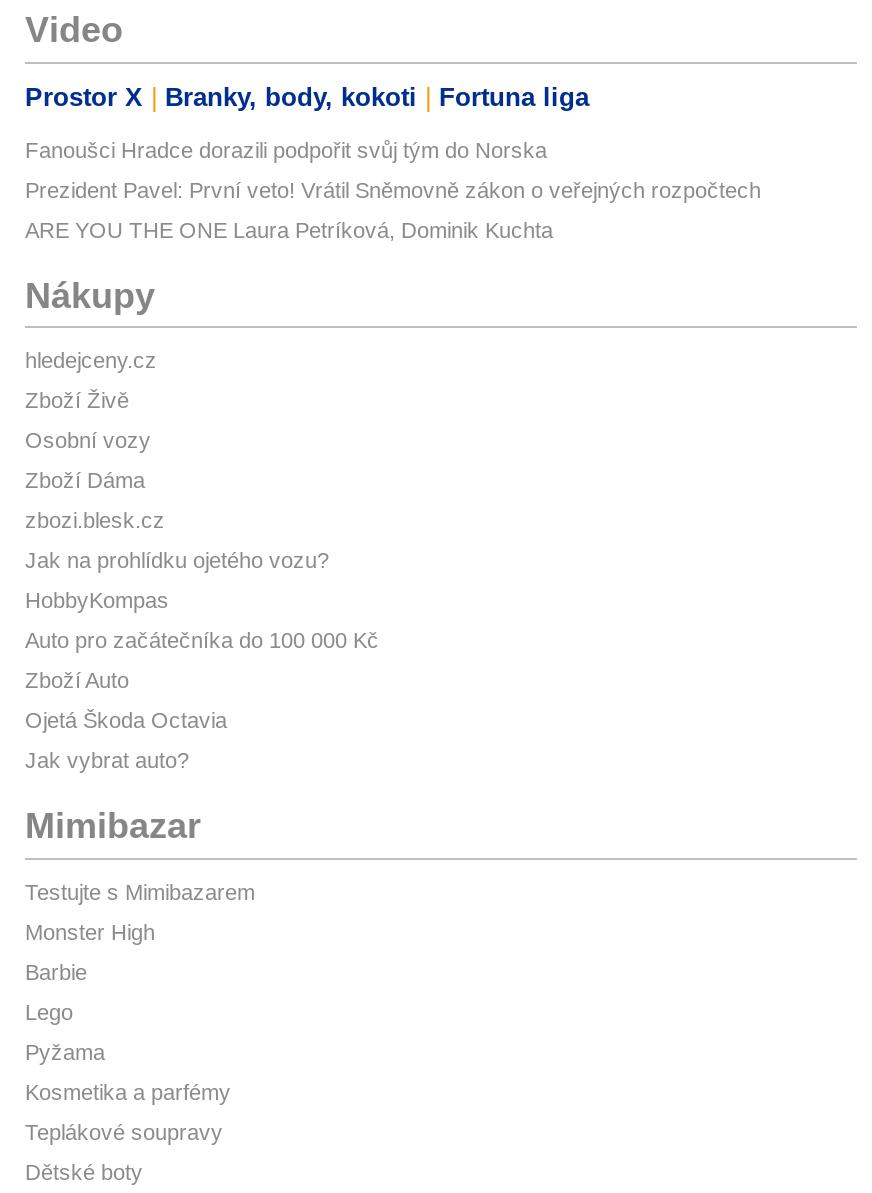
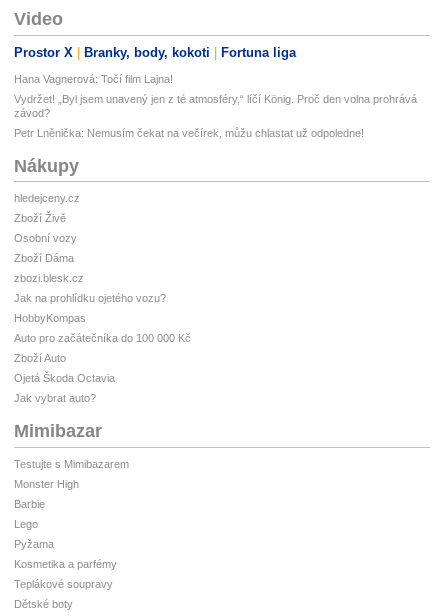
- Fanoušci Hradce dorazili podpořit svůj tým do Norska
+ Hana Vagnerová: Točí film Lajna!

- Prezident Pavel: První veto! Vrátil Sněmovně zákon o veřejných rozpočtech
+ Vydržet! „Byl jsem unavený jen z té atmosféry,“ líčí König. Proč den volna prohrává
+ závod?

- ARE YOU THE ONE Laura Petríková, Dominik Kuchta
+ Petr Lněnička: Nemusím čekat na večírek, můžu chlastat už odpoledne!
